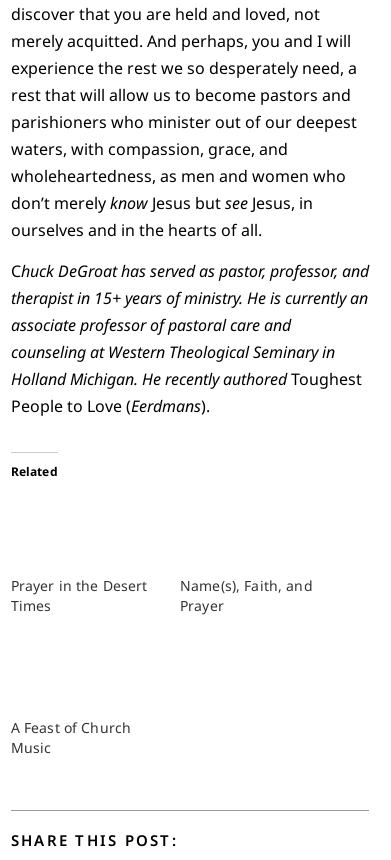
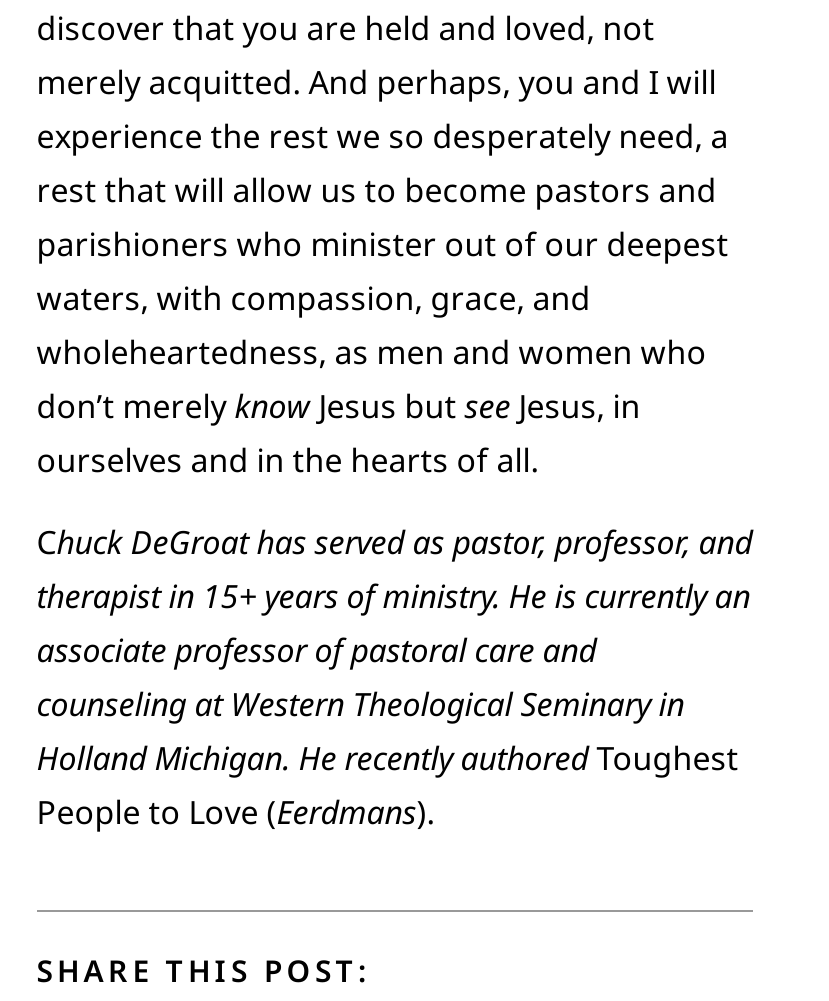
- Related

- Prayer in the Desert
- Times

- Name(s), Faith, and
- Prayer

- A Feast of Church
- Music
